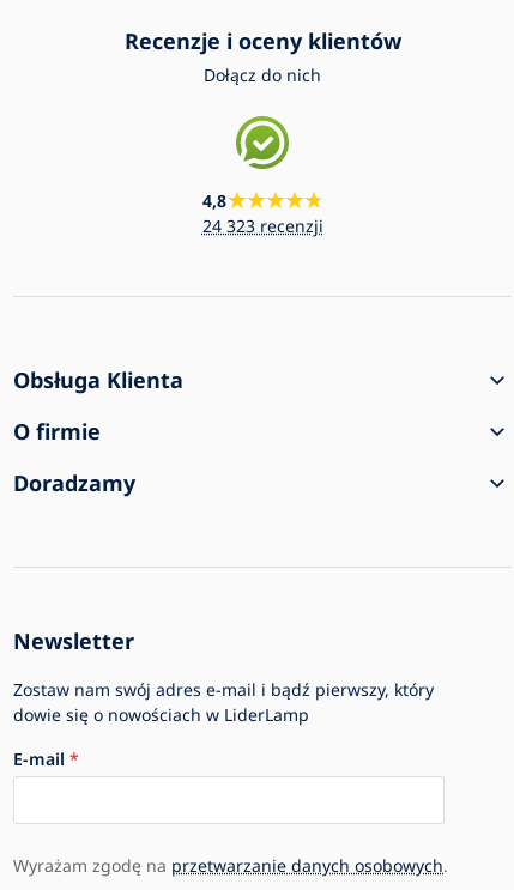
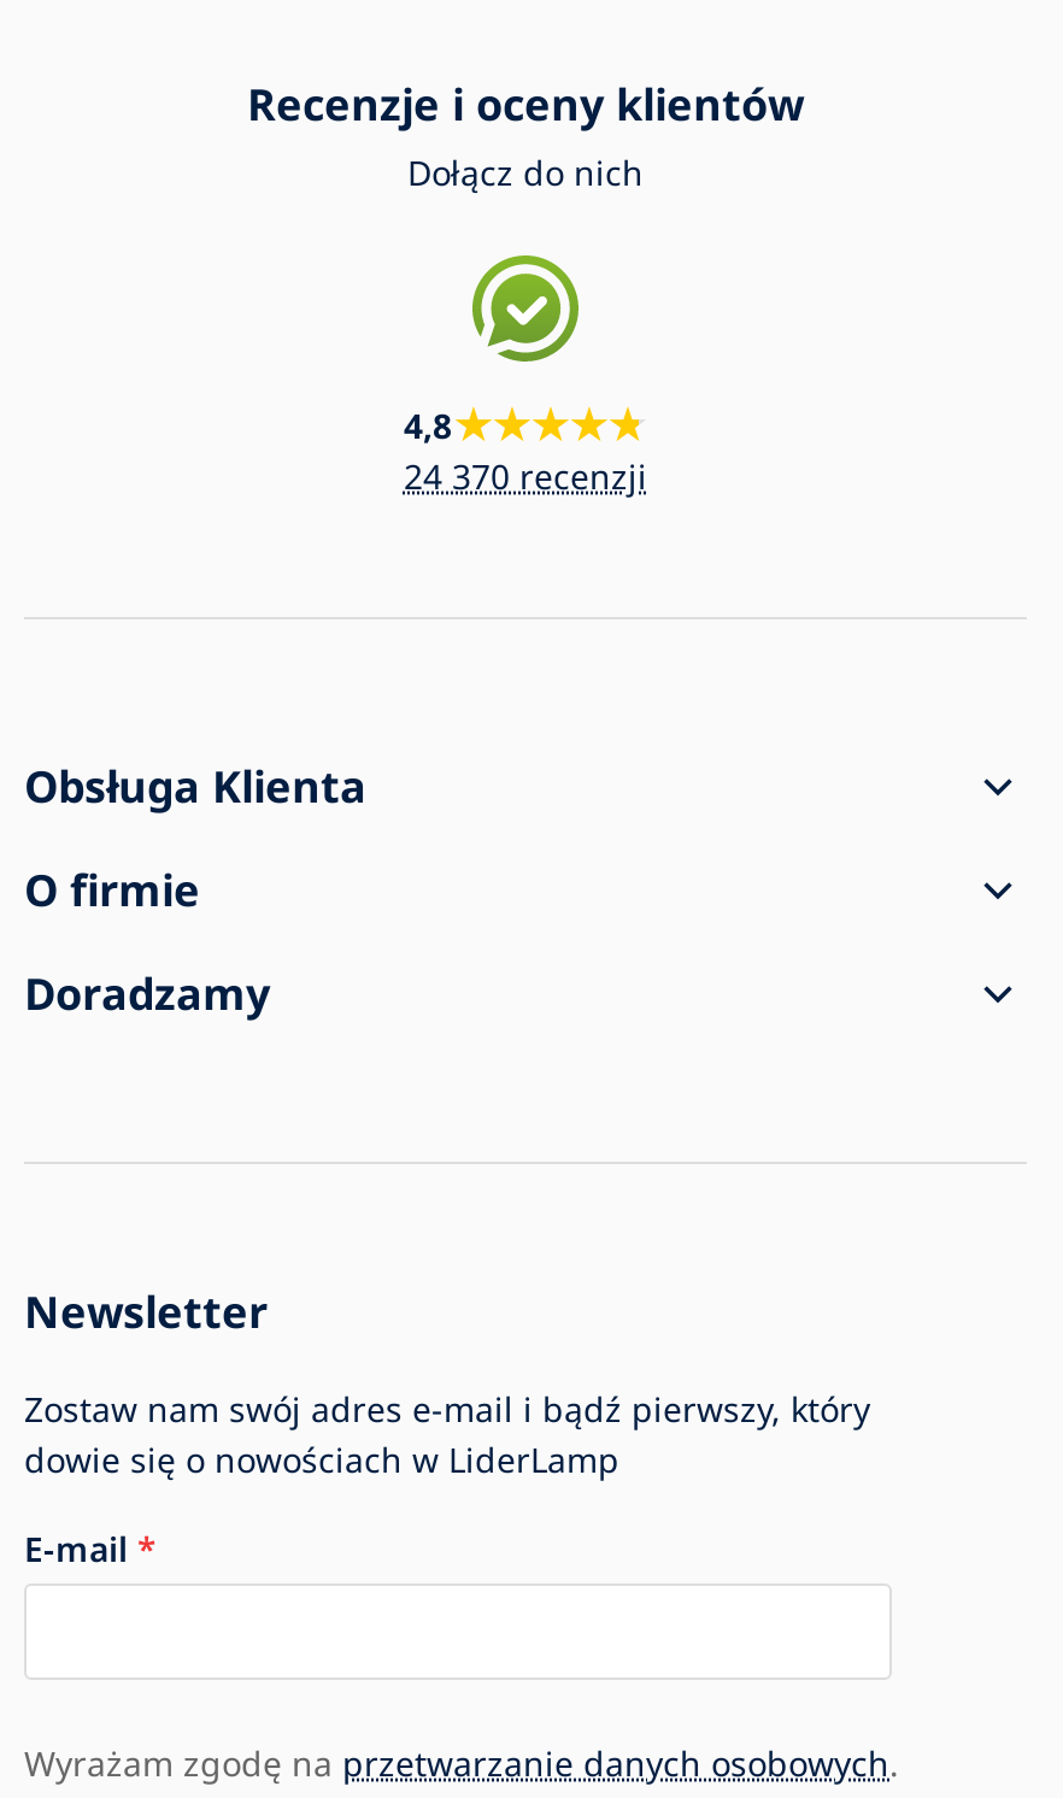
- 24 323 recenzji
+ 24 370 recenzji
